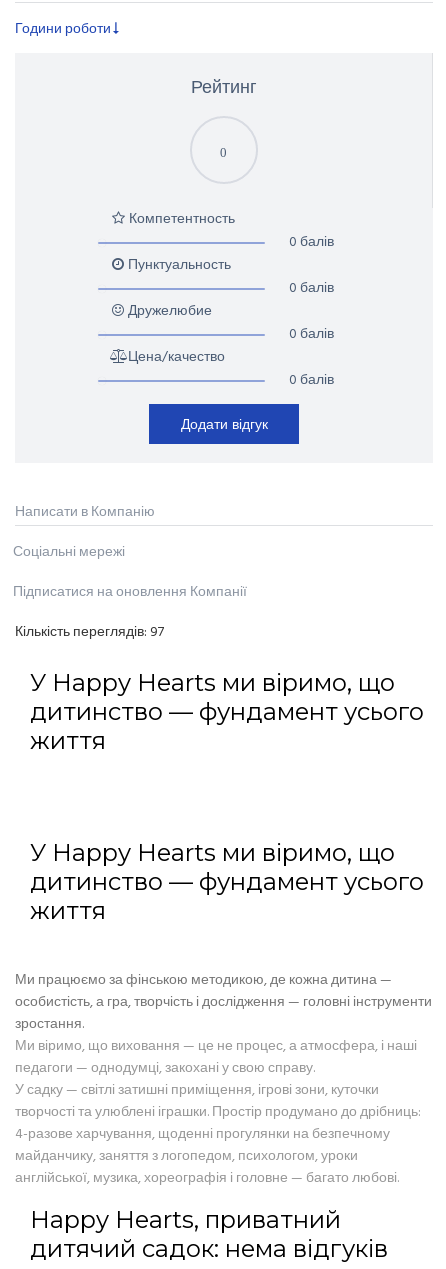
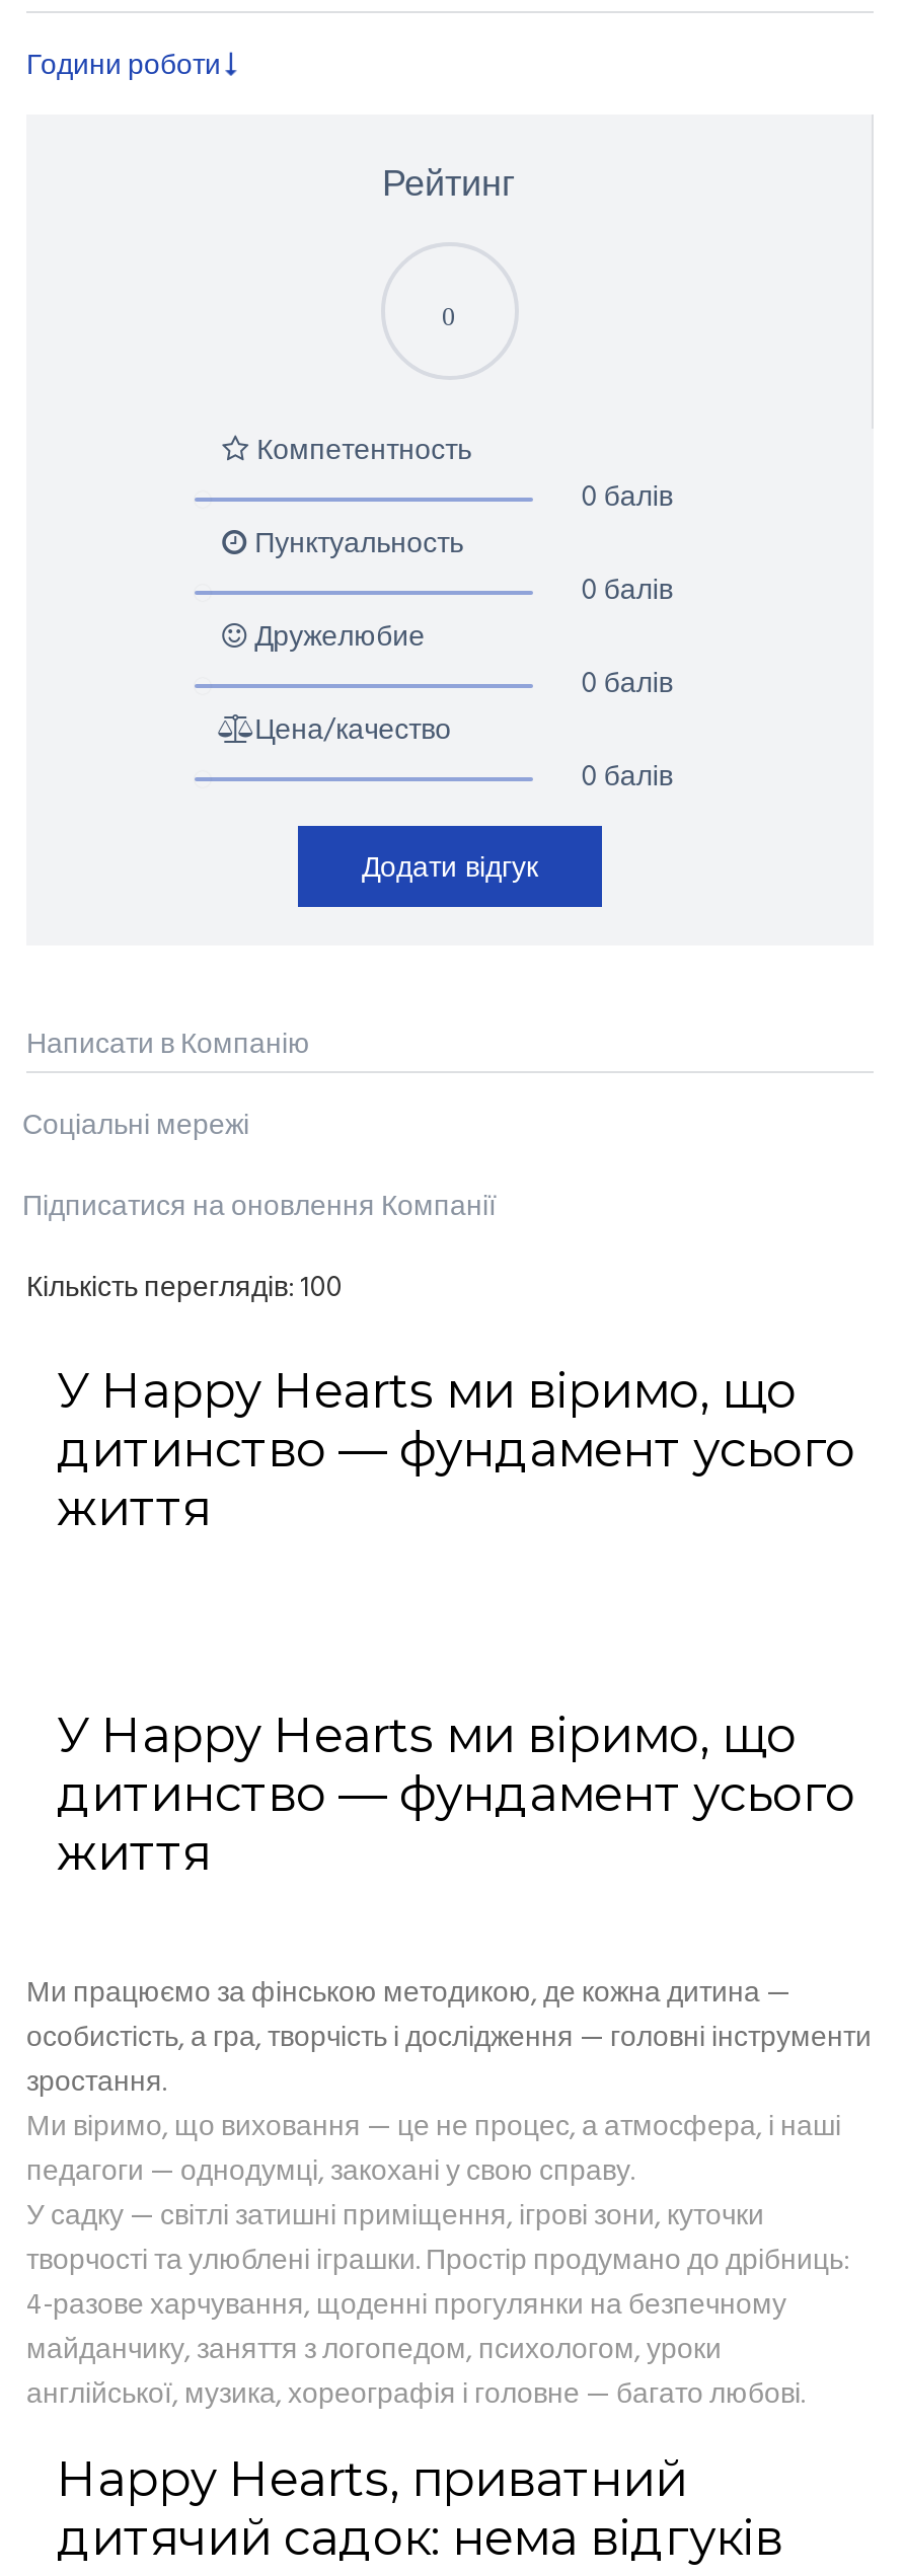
- Кількість переглядів: 97
+ Кількість переглядів: 100
